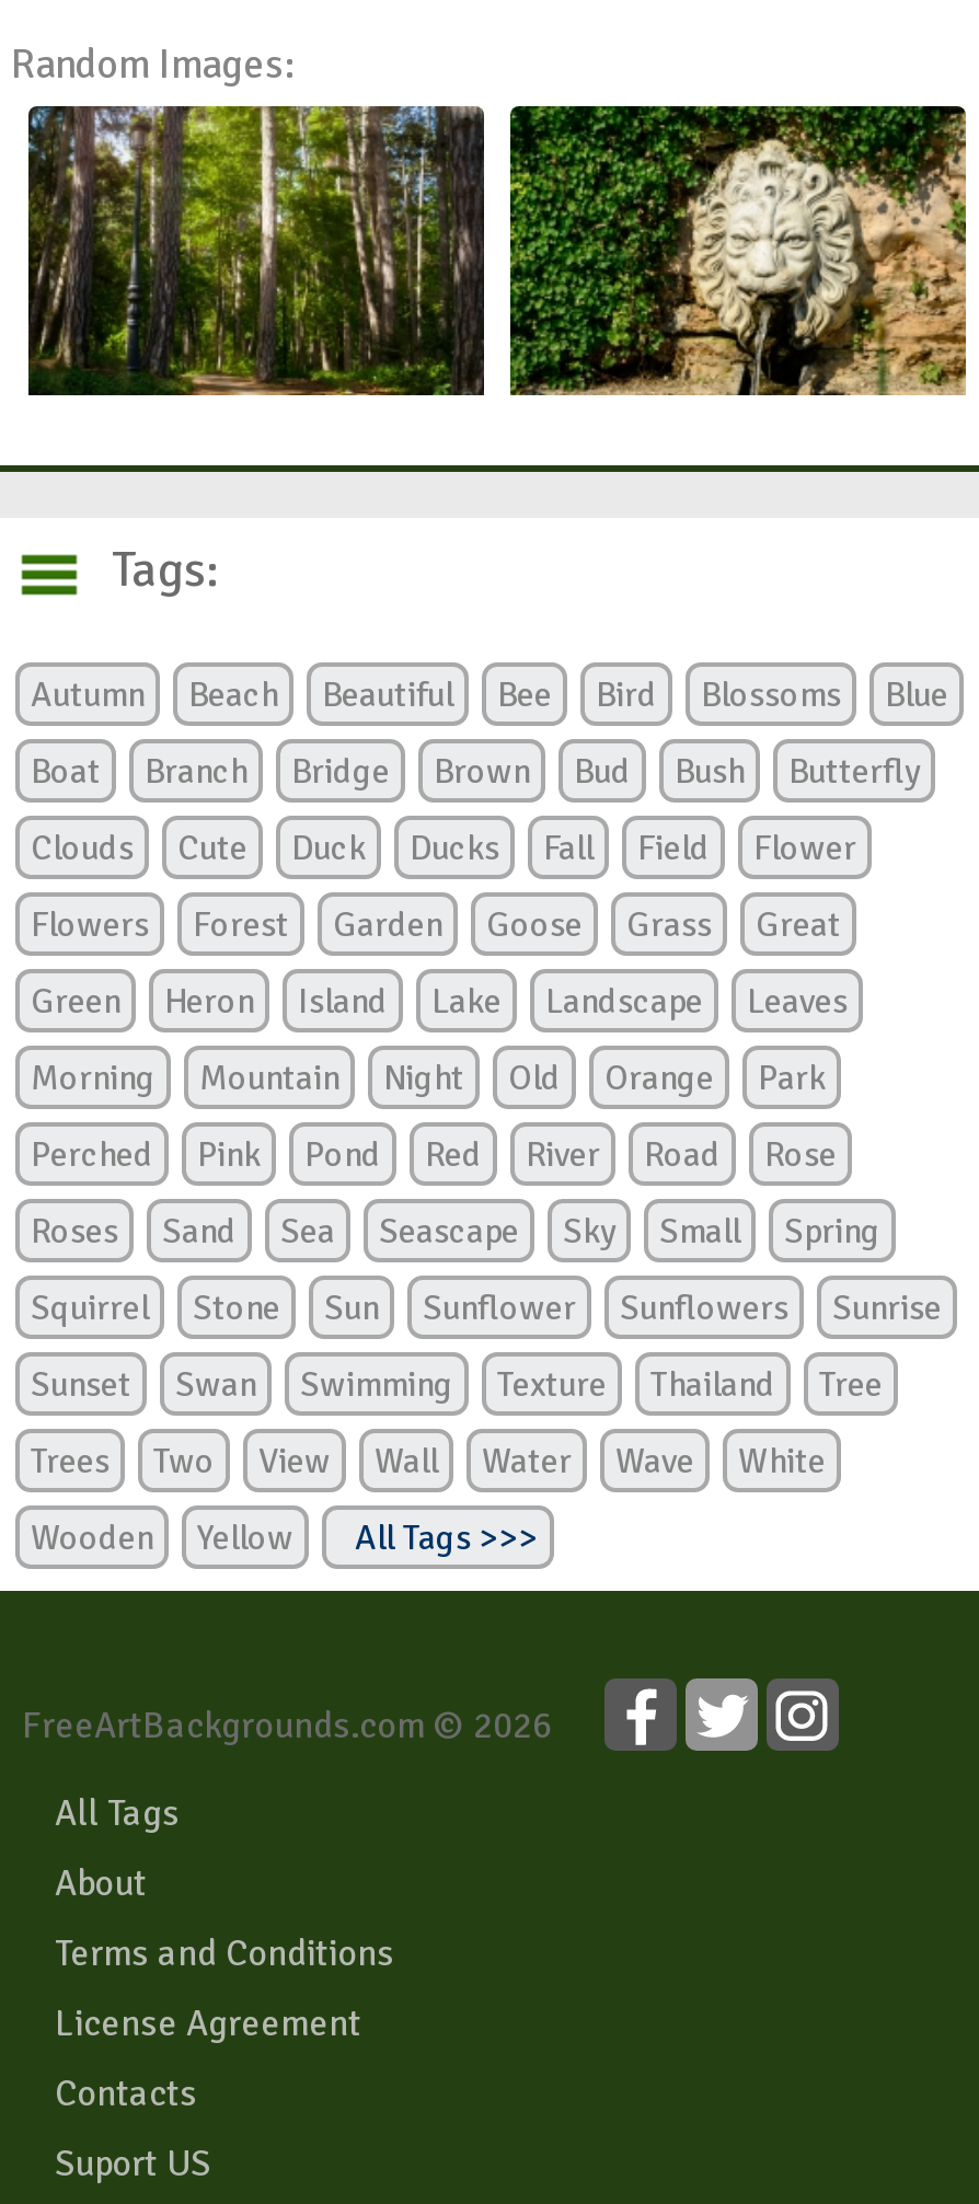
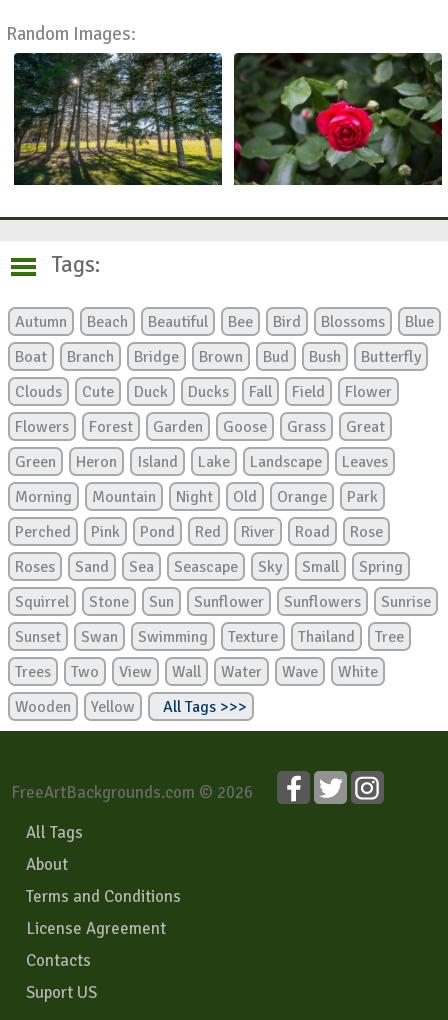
- [image]
+ [image]

- [image]
+ [image]
